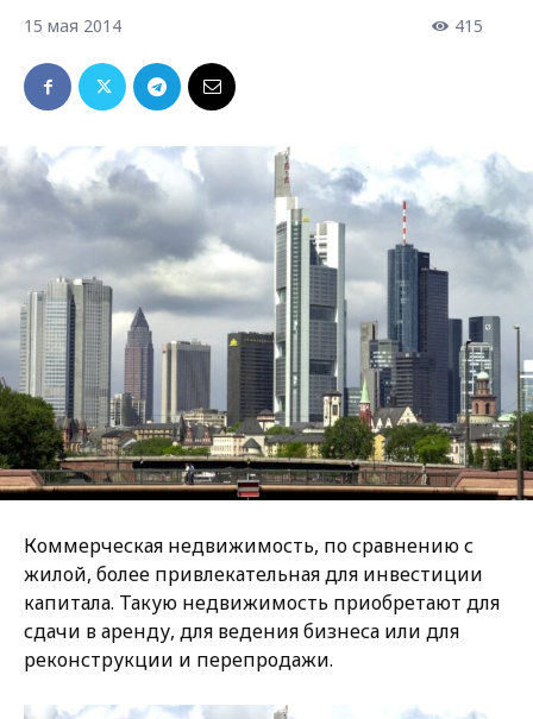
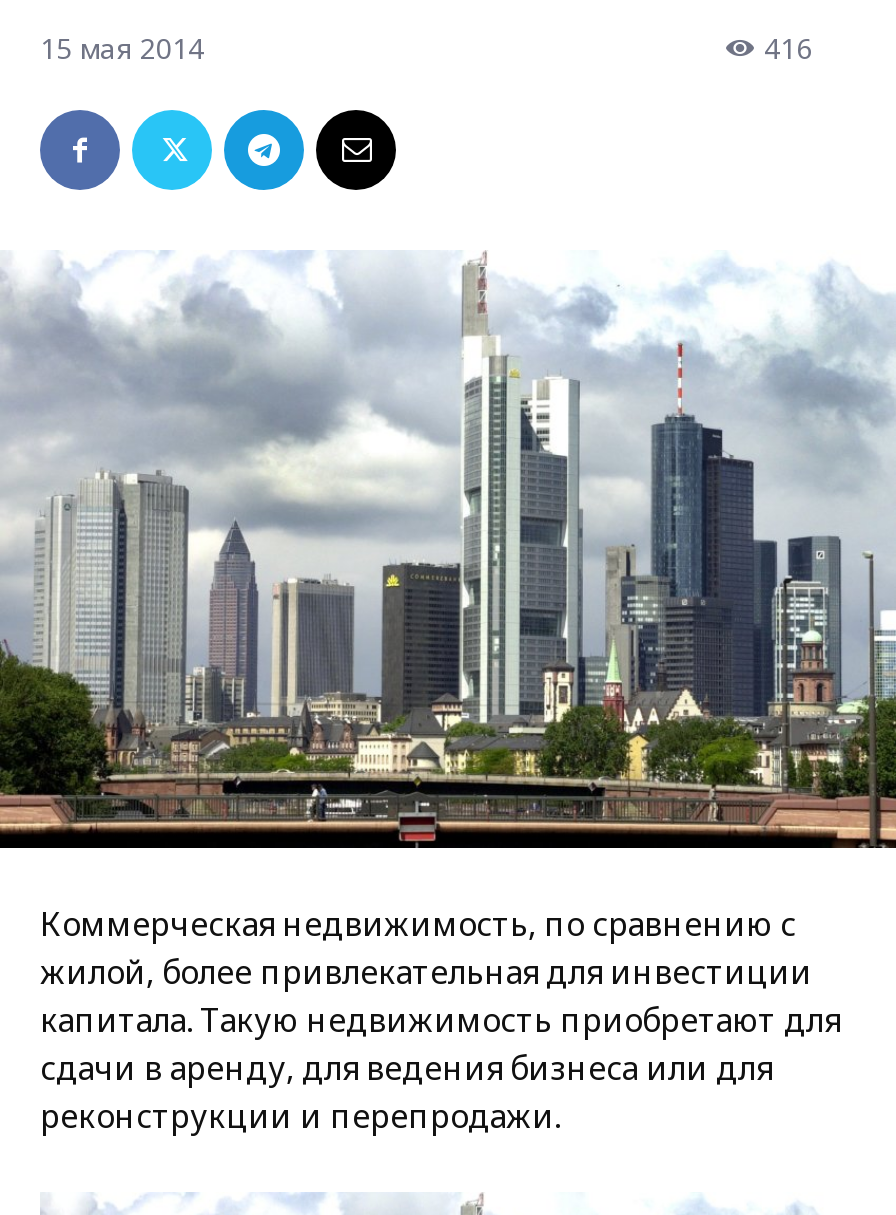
- 415
+ 416
